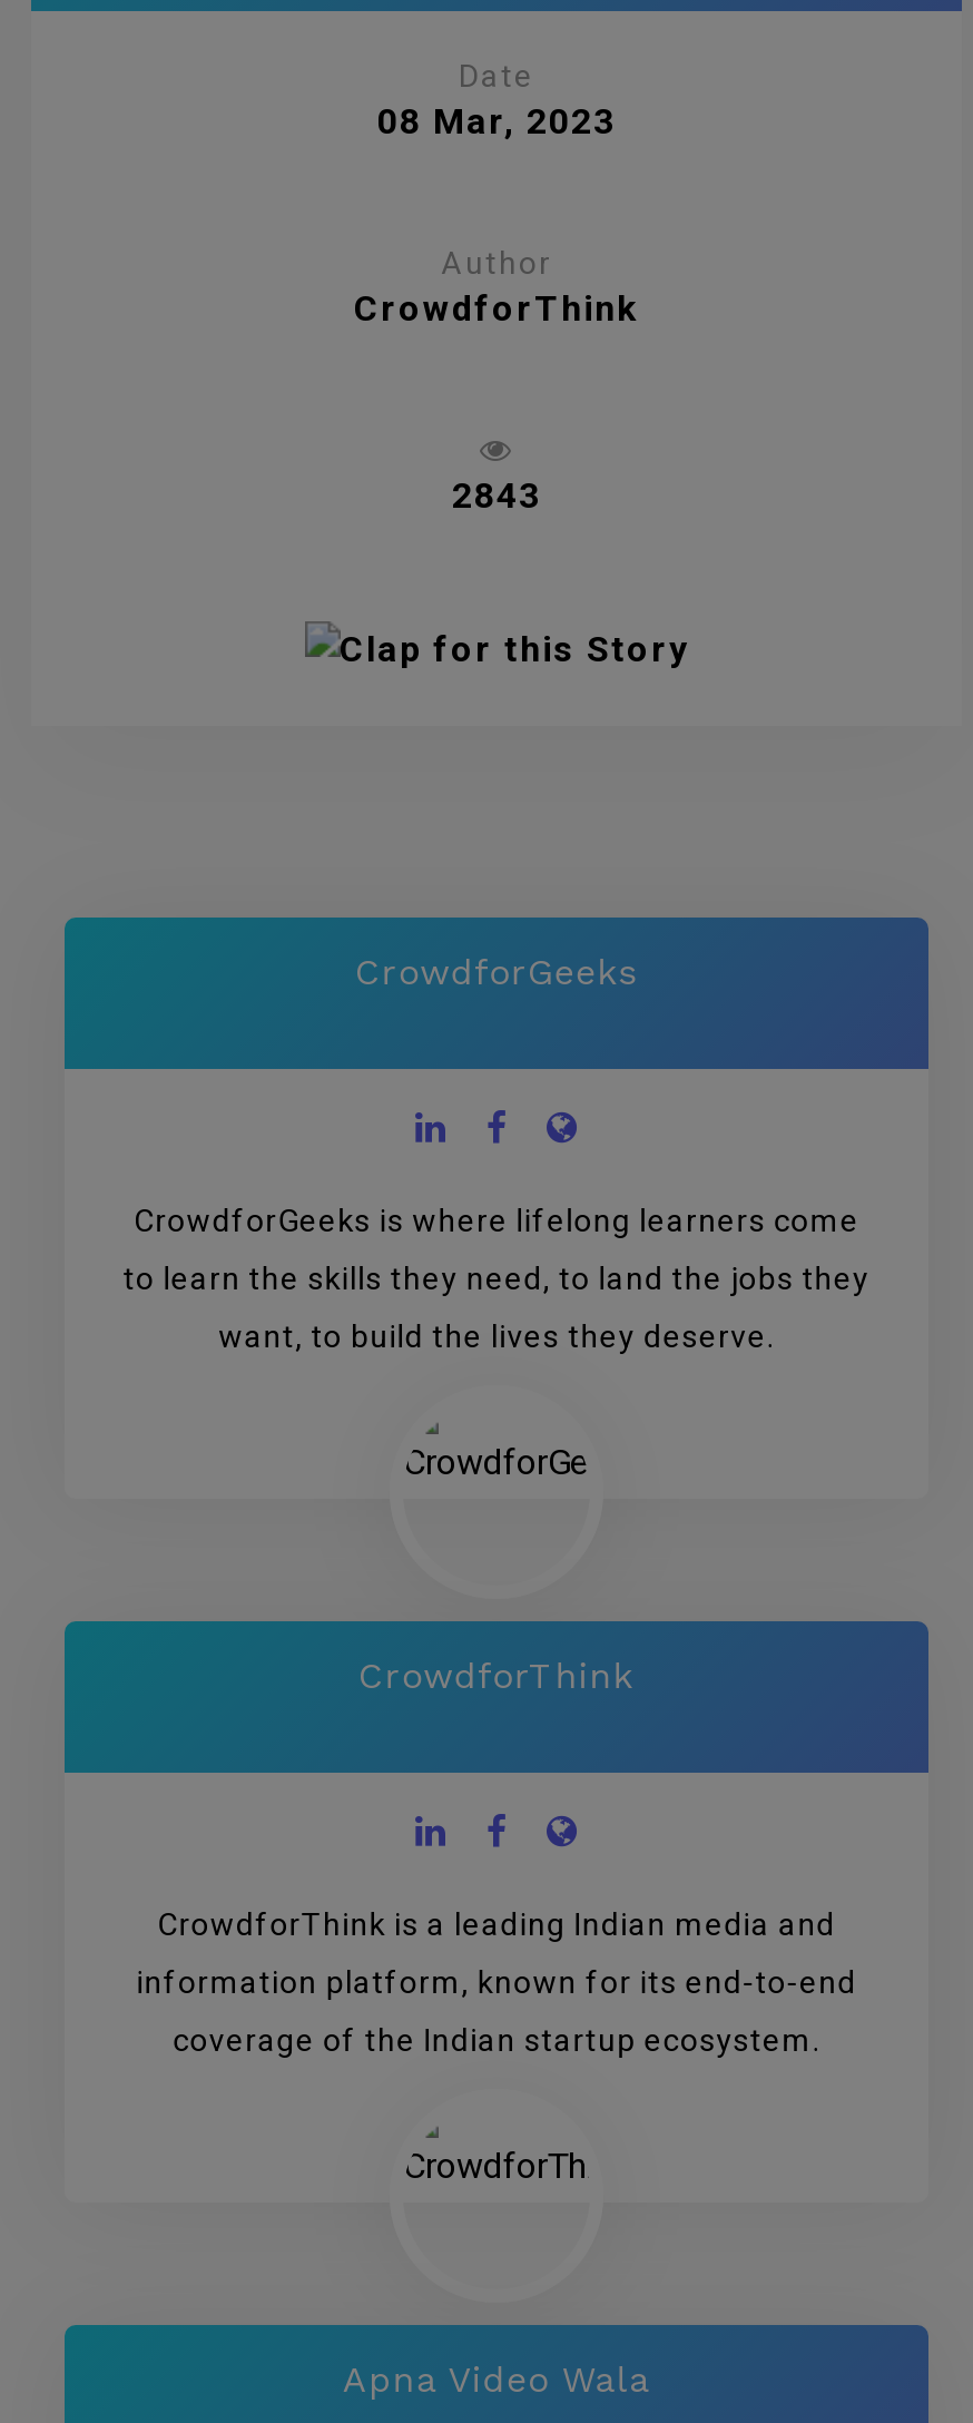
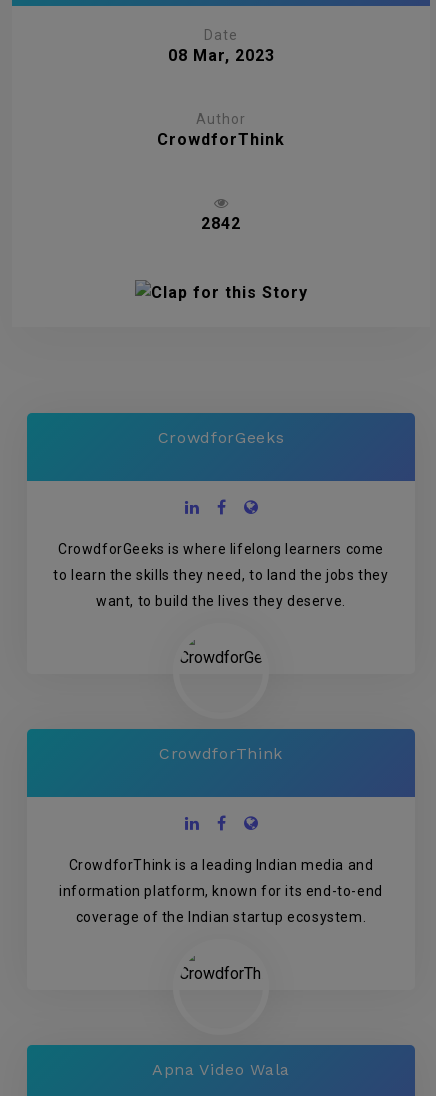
- 2843
+ 2842
